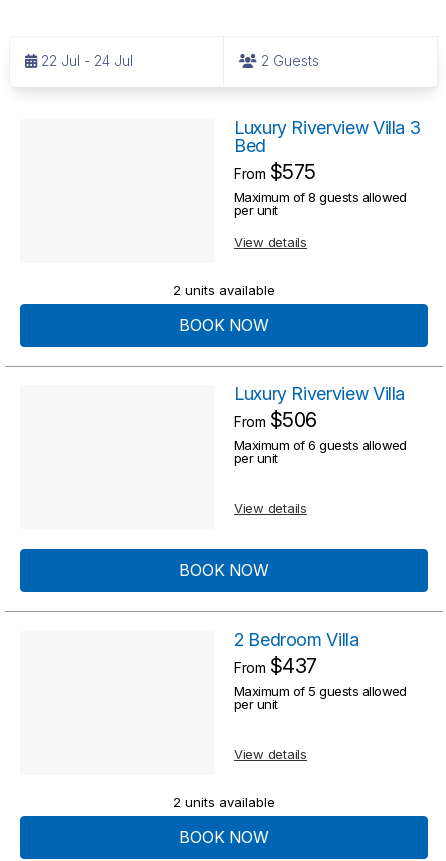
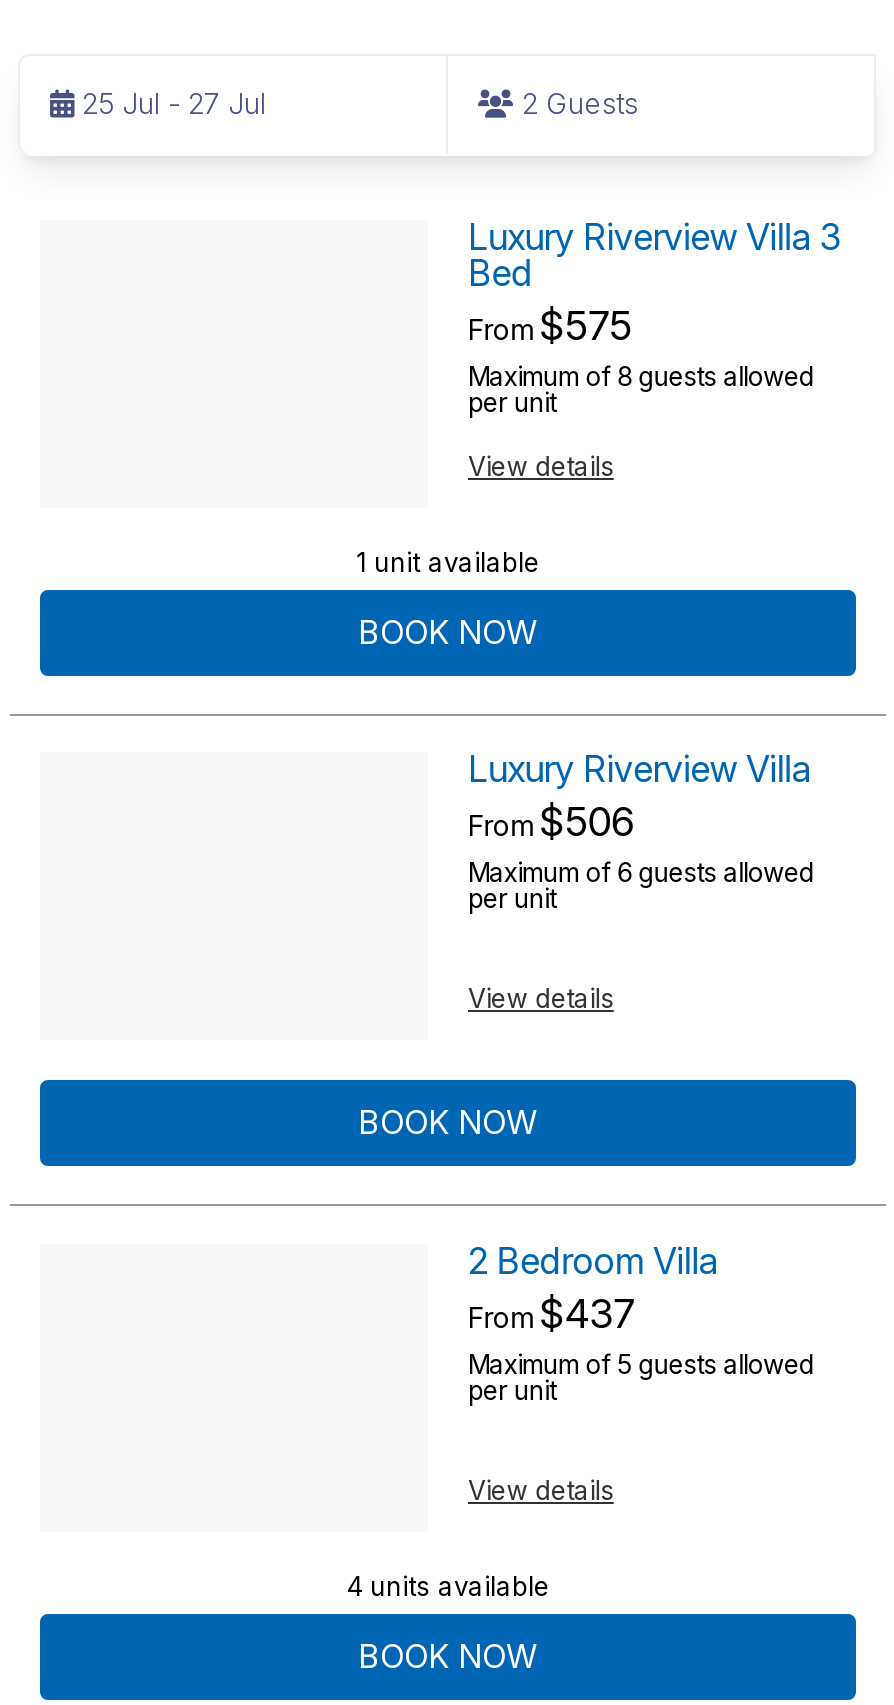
- 22 Jul - 24 Jul
+ 25 Jul - 27 Jul

- 2 units available
+ 1 unit available

- 2 units available
+ 4 units available
